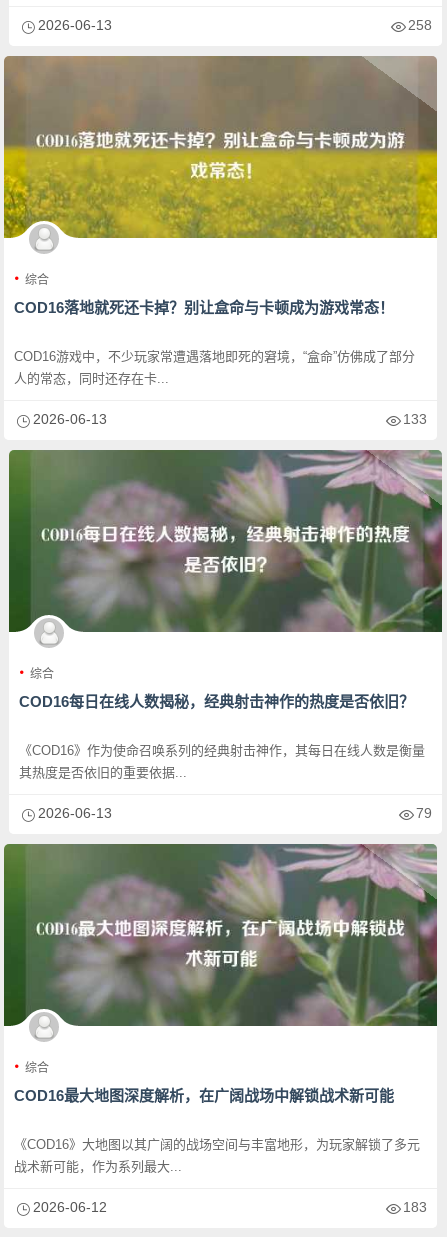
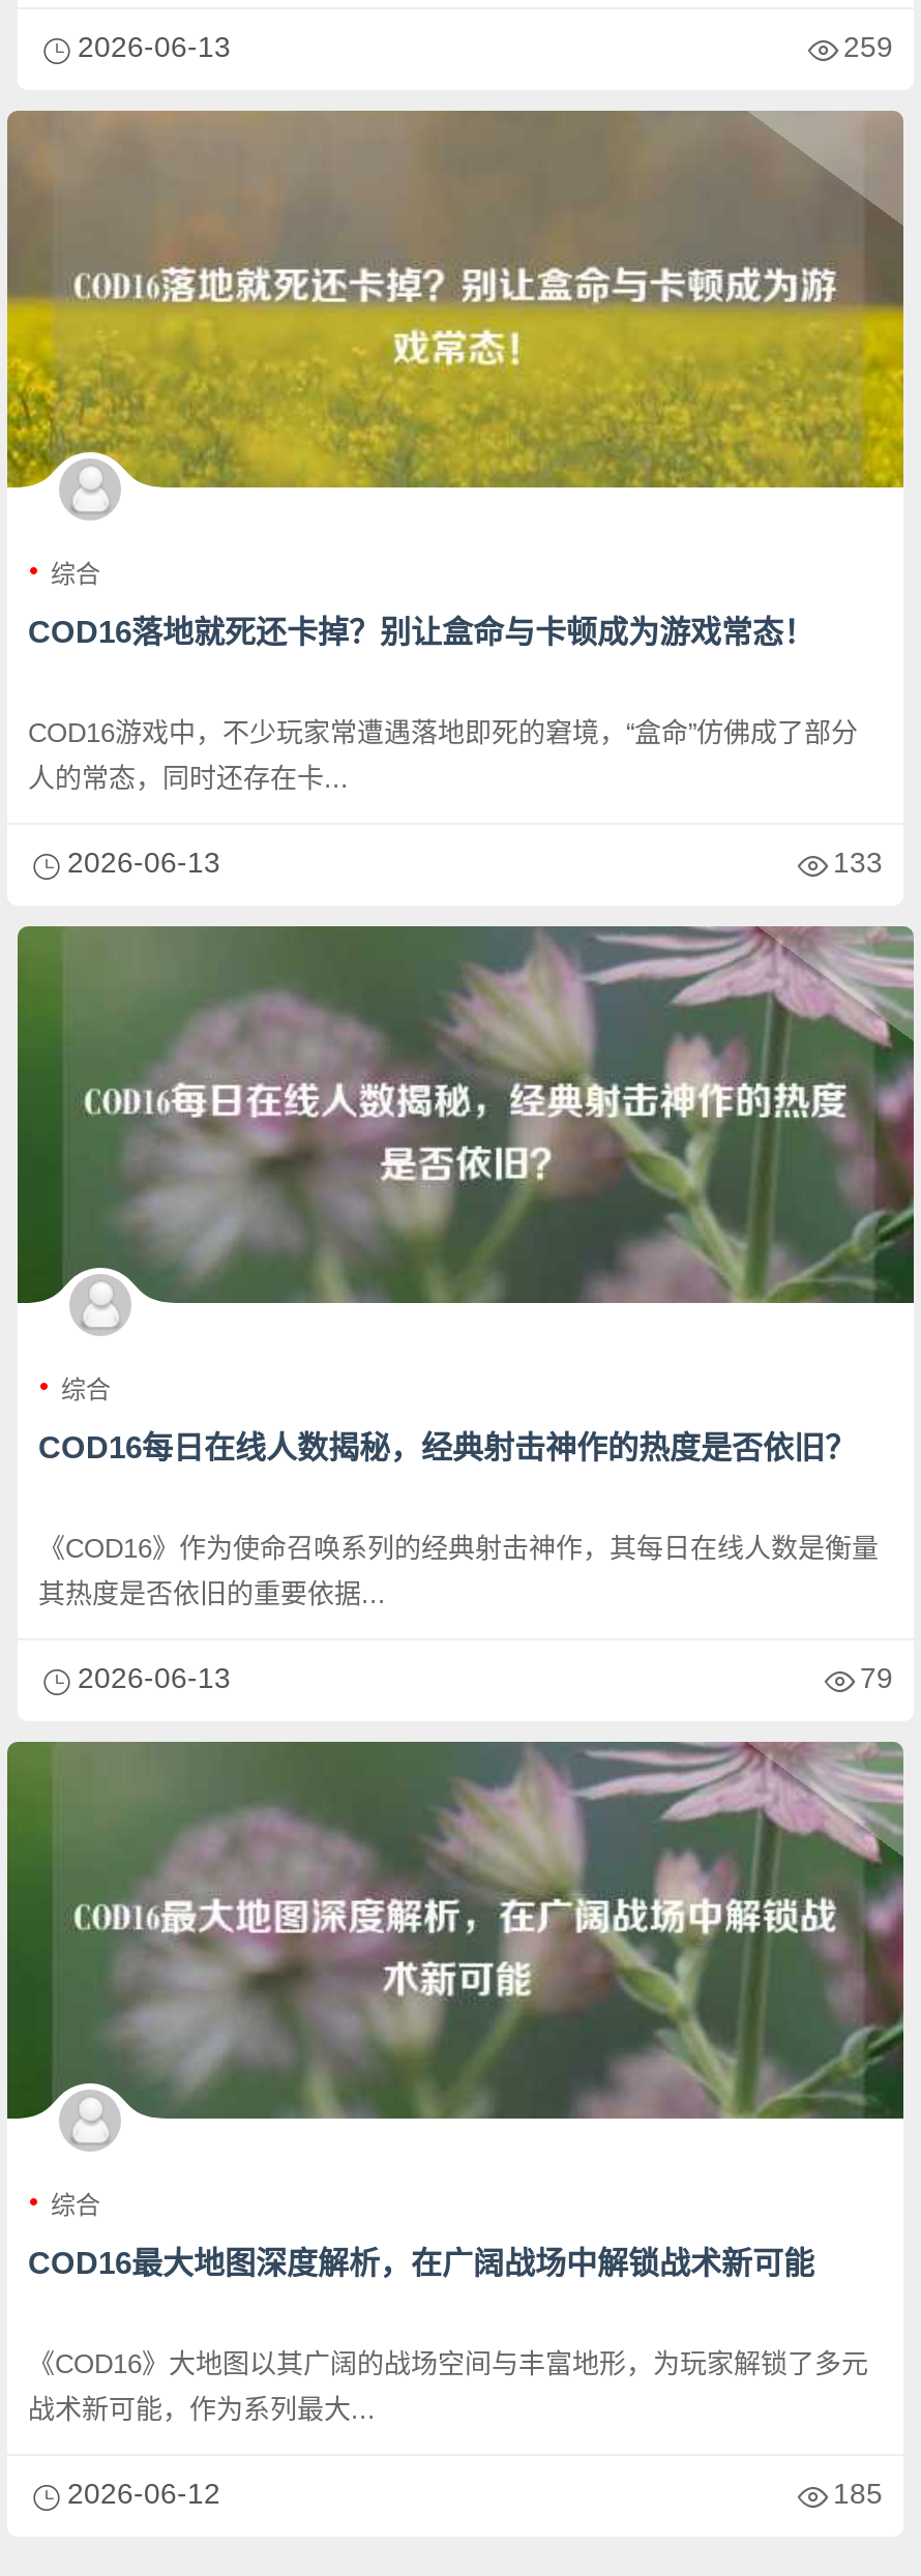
- 258
+ 259

- 183
+ 185
